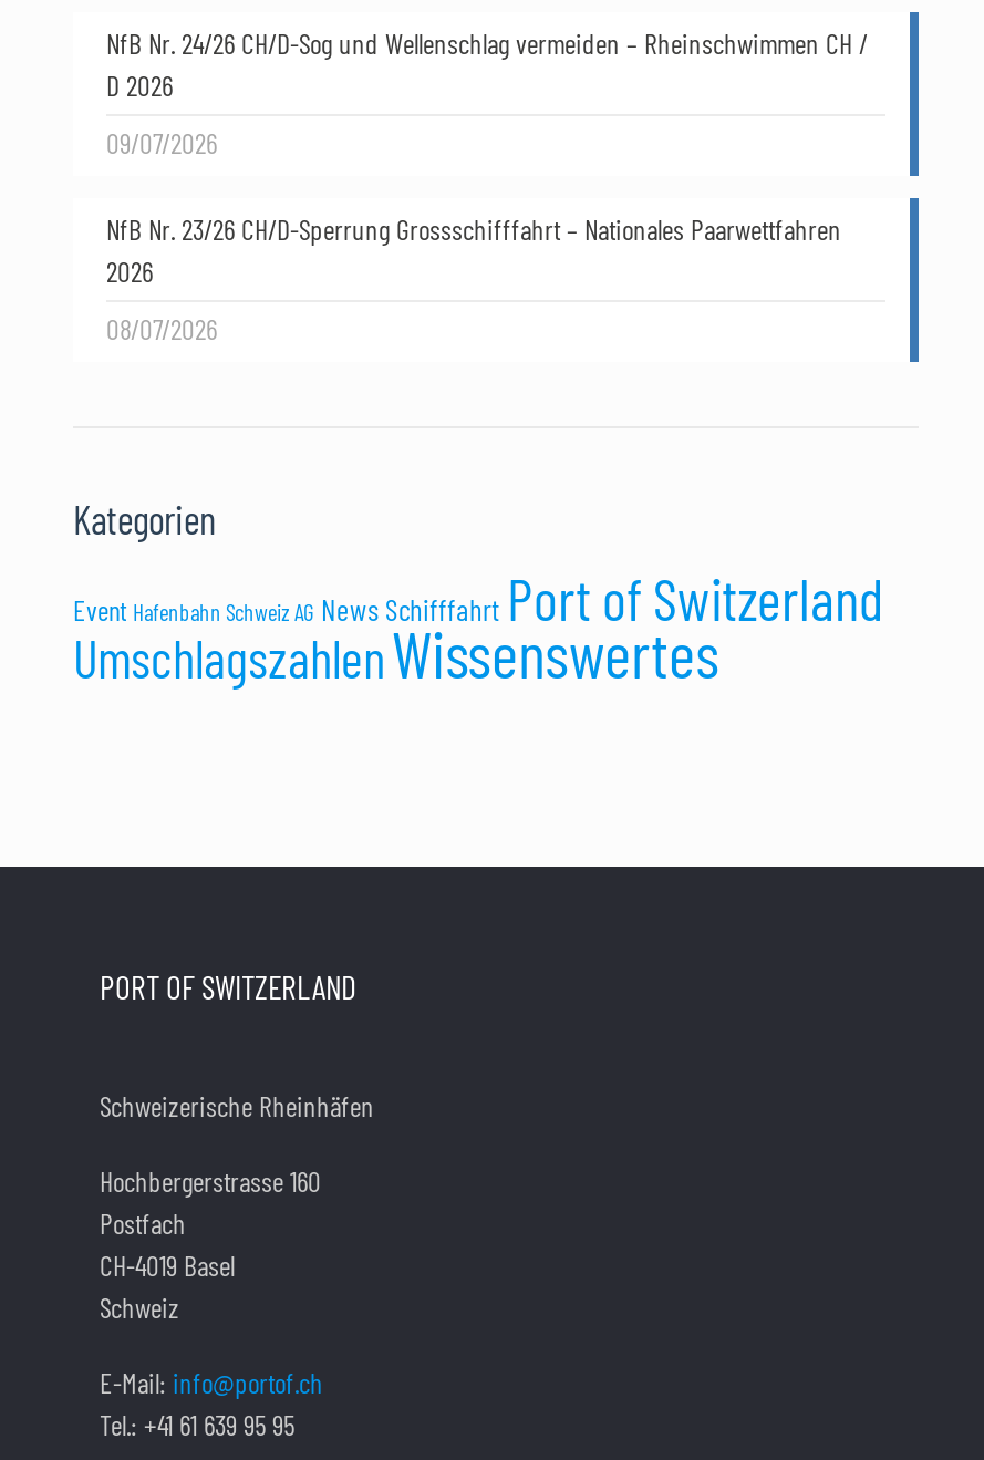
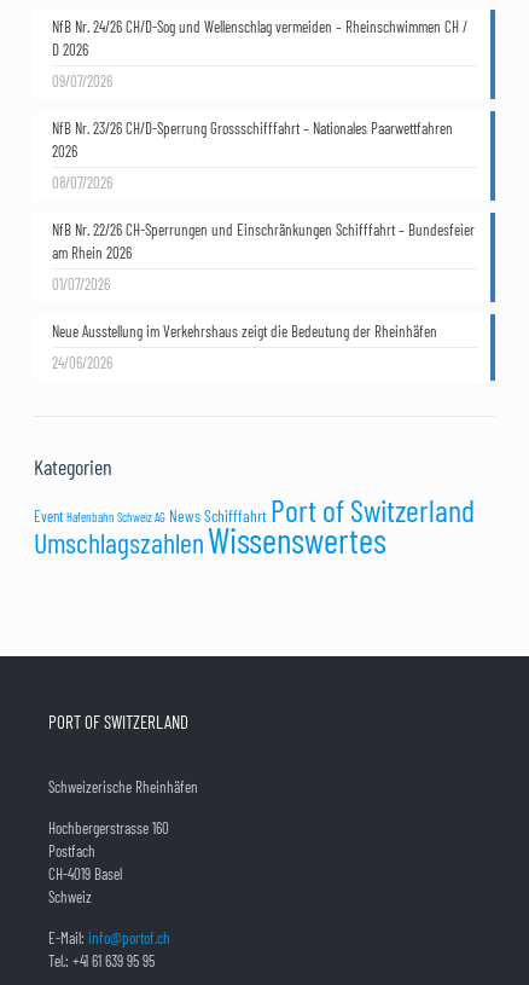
+ NfB Nr. 22/26 CH-Sperrungen und Einschränkungen Schifffahrt – Bundesfeier
+ am Rhein 2026
+ 01/07/2026
+ Neue Ausstellung im Verkehrshaus zeigt die Bedeutung der Rheinhäfen
+ 24/06/2026
